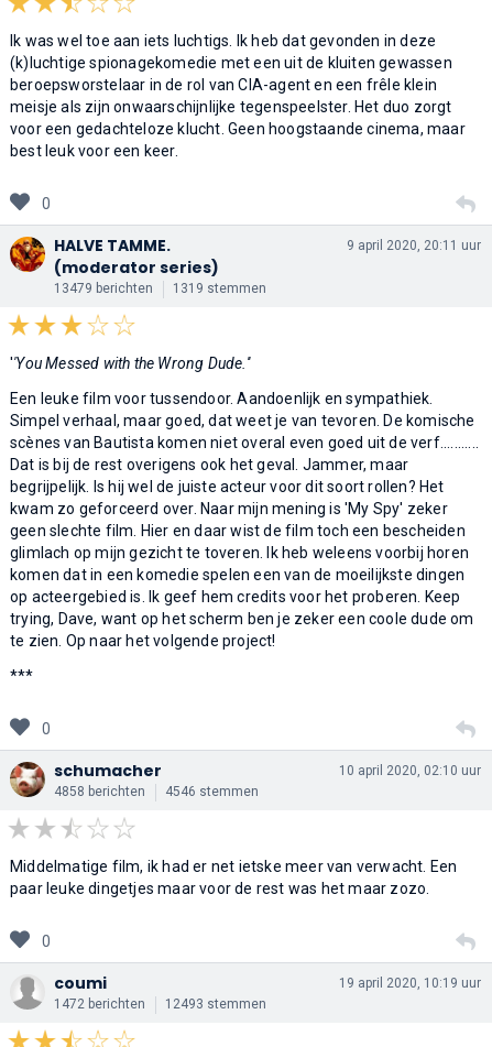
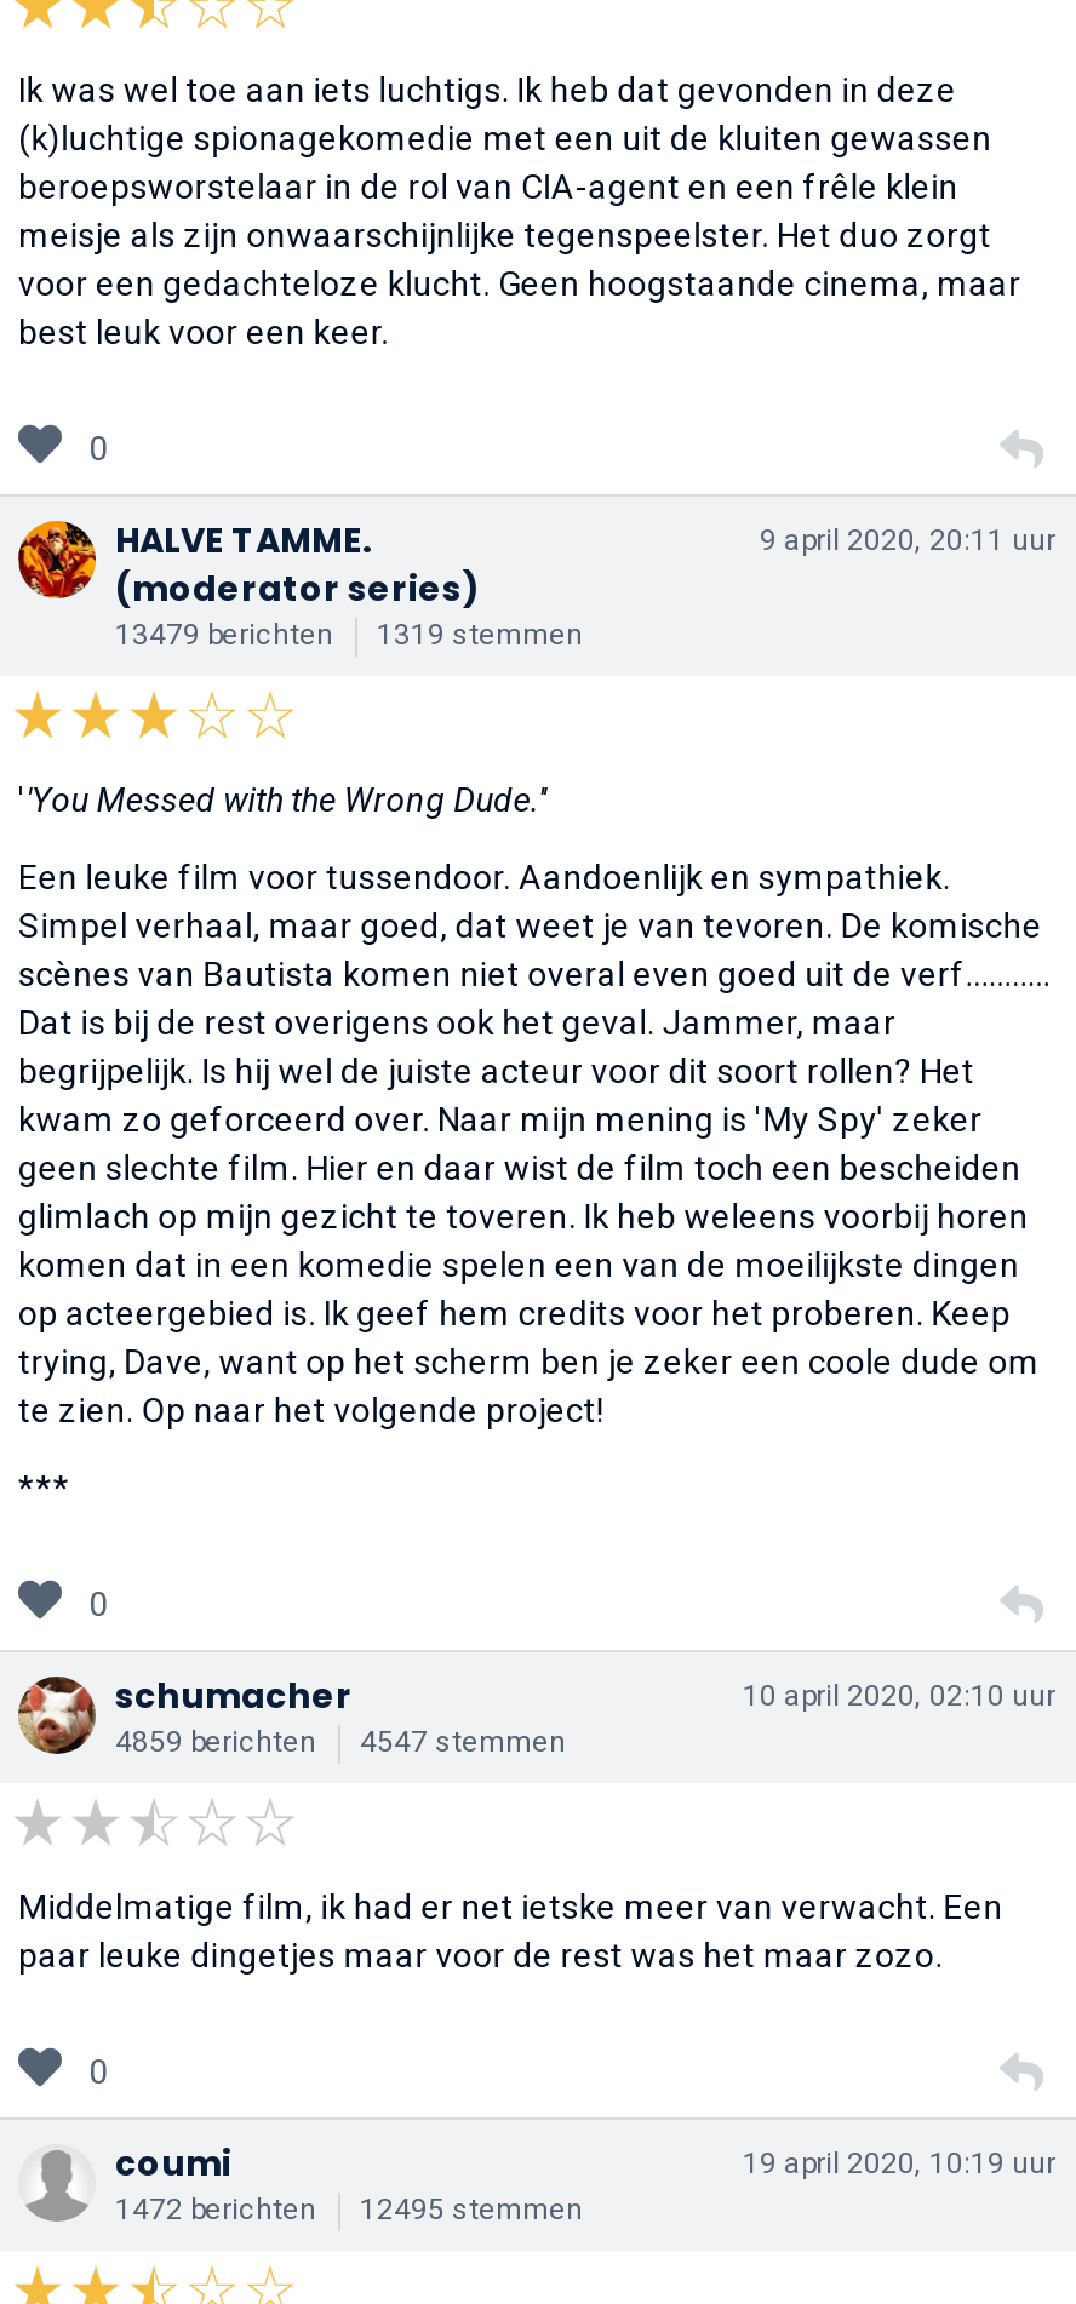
- 4858 berichten
+ 4859 berichten

- 4546 stemmen
+ 4547 stemmen

- 1472 berichten 12493 stemmen
+ 1472 berichten 12495 stemmen
